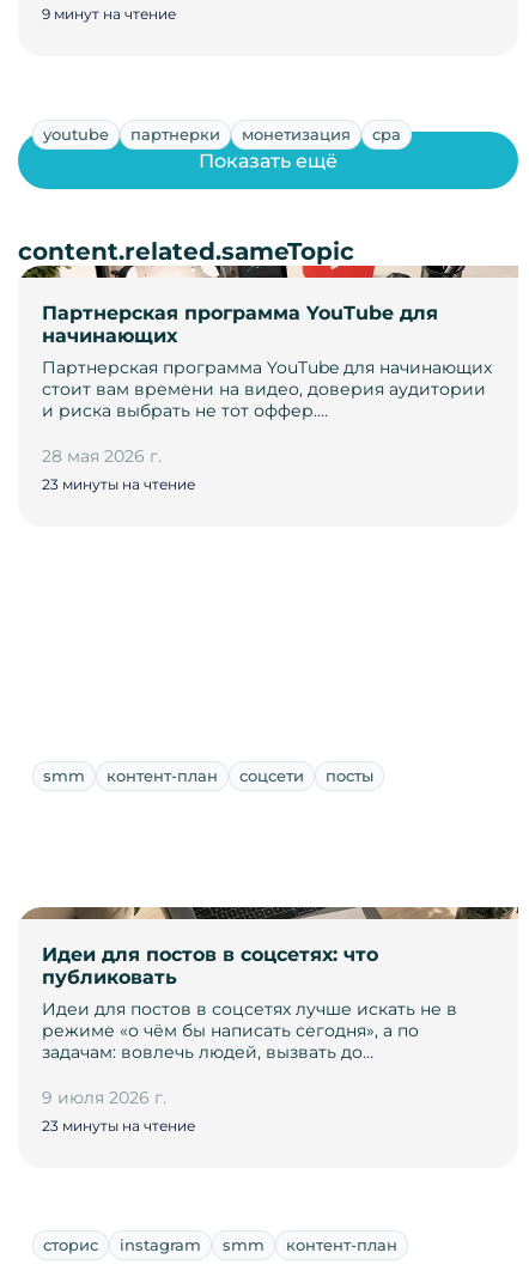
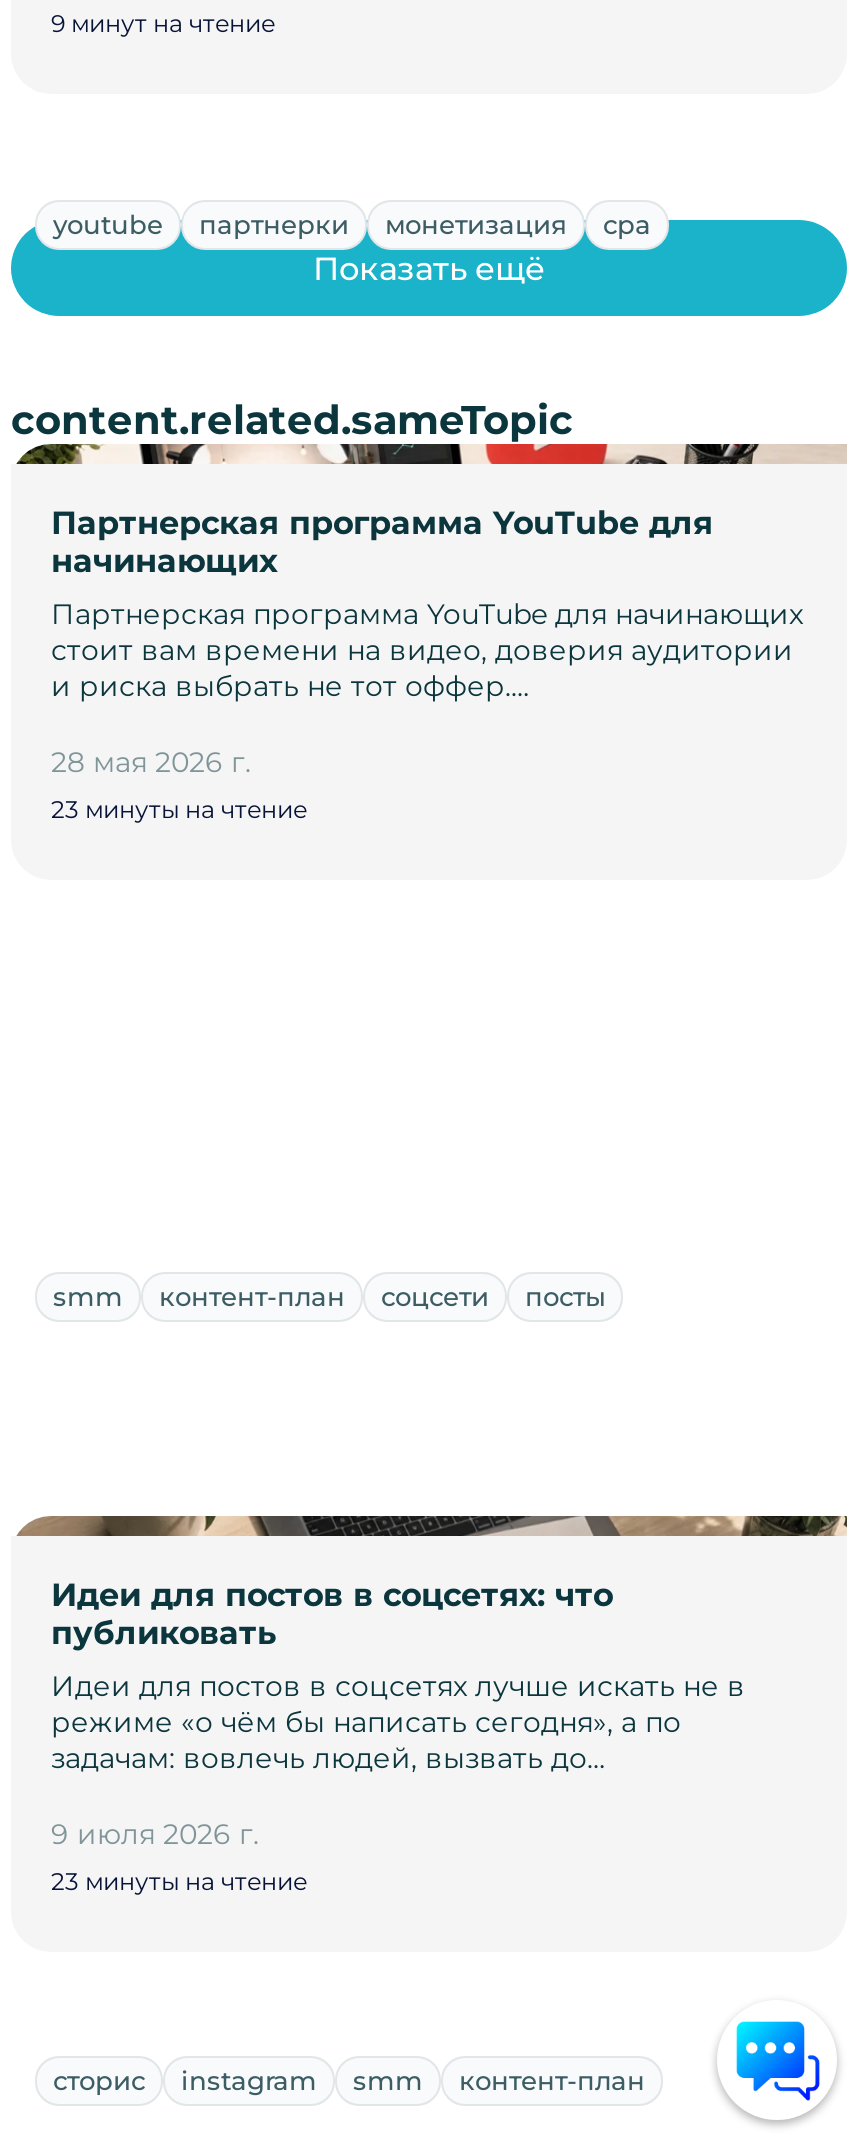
+ [image]
